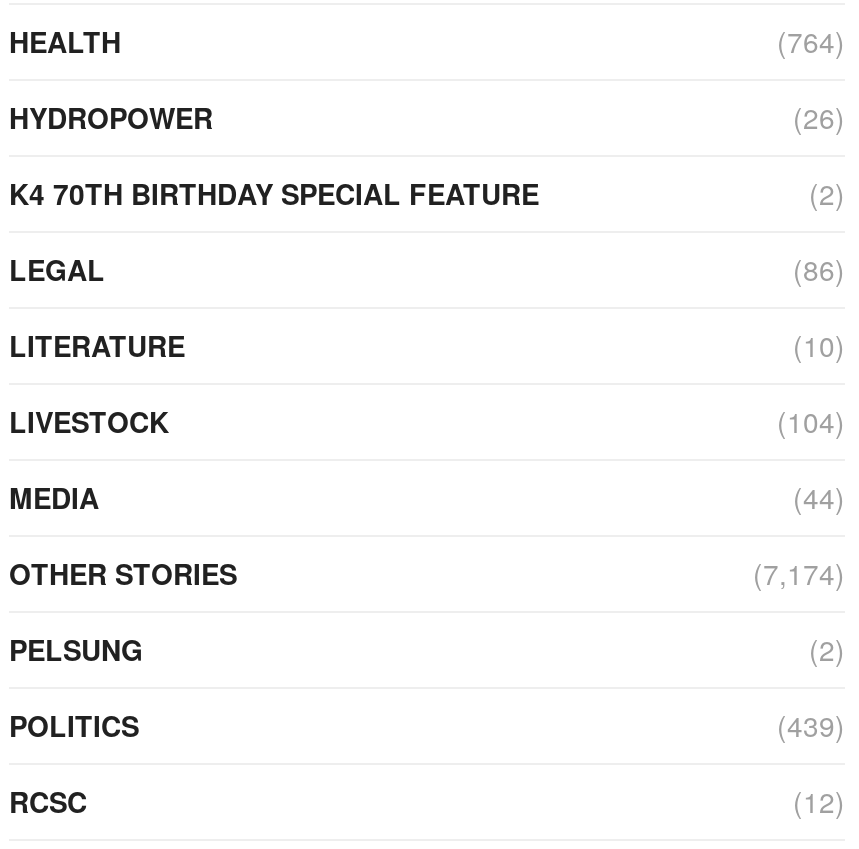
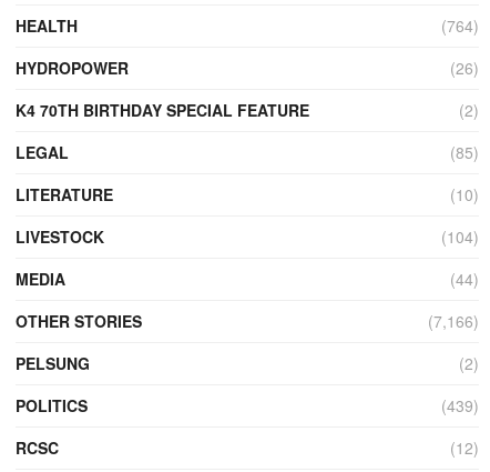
- (86)
+ (85)

- (7,174)
+ (7,166)
